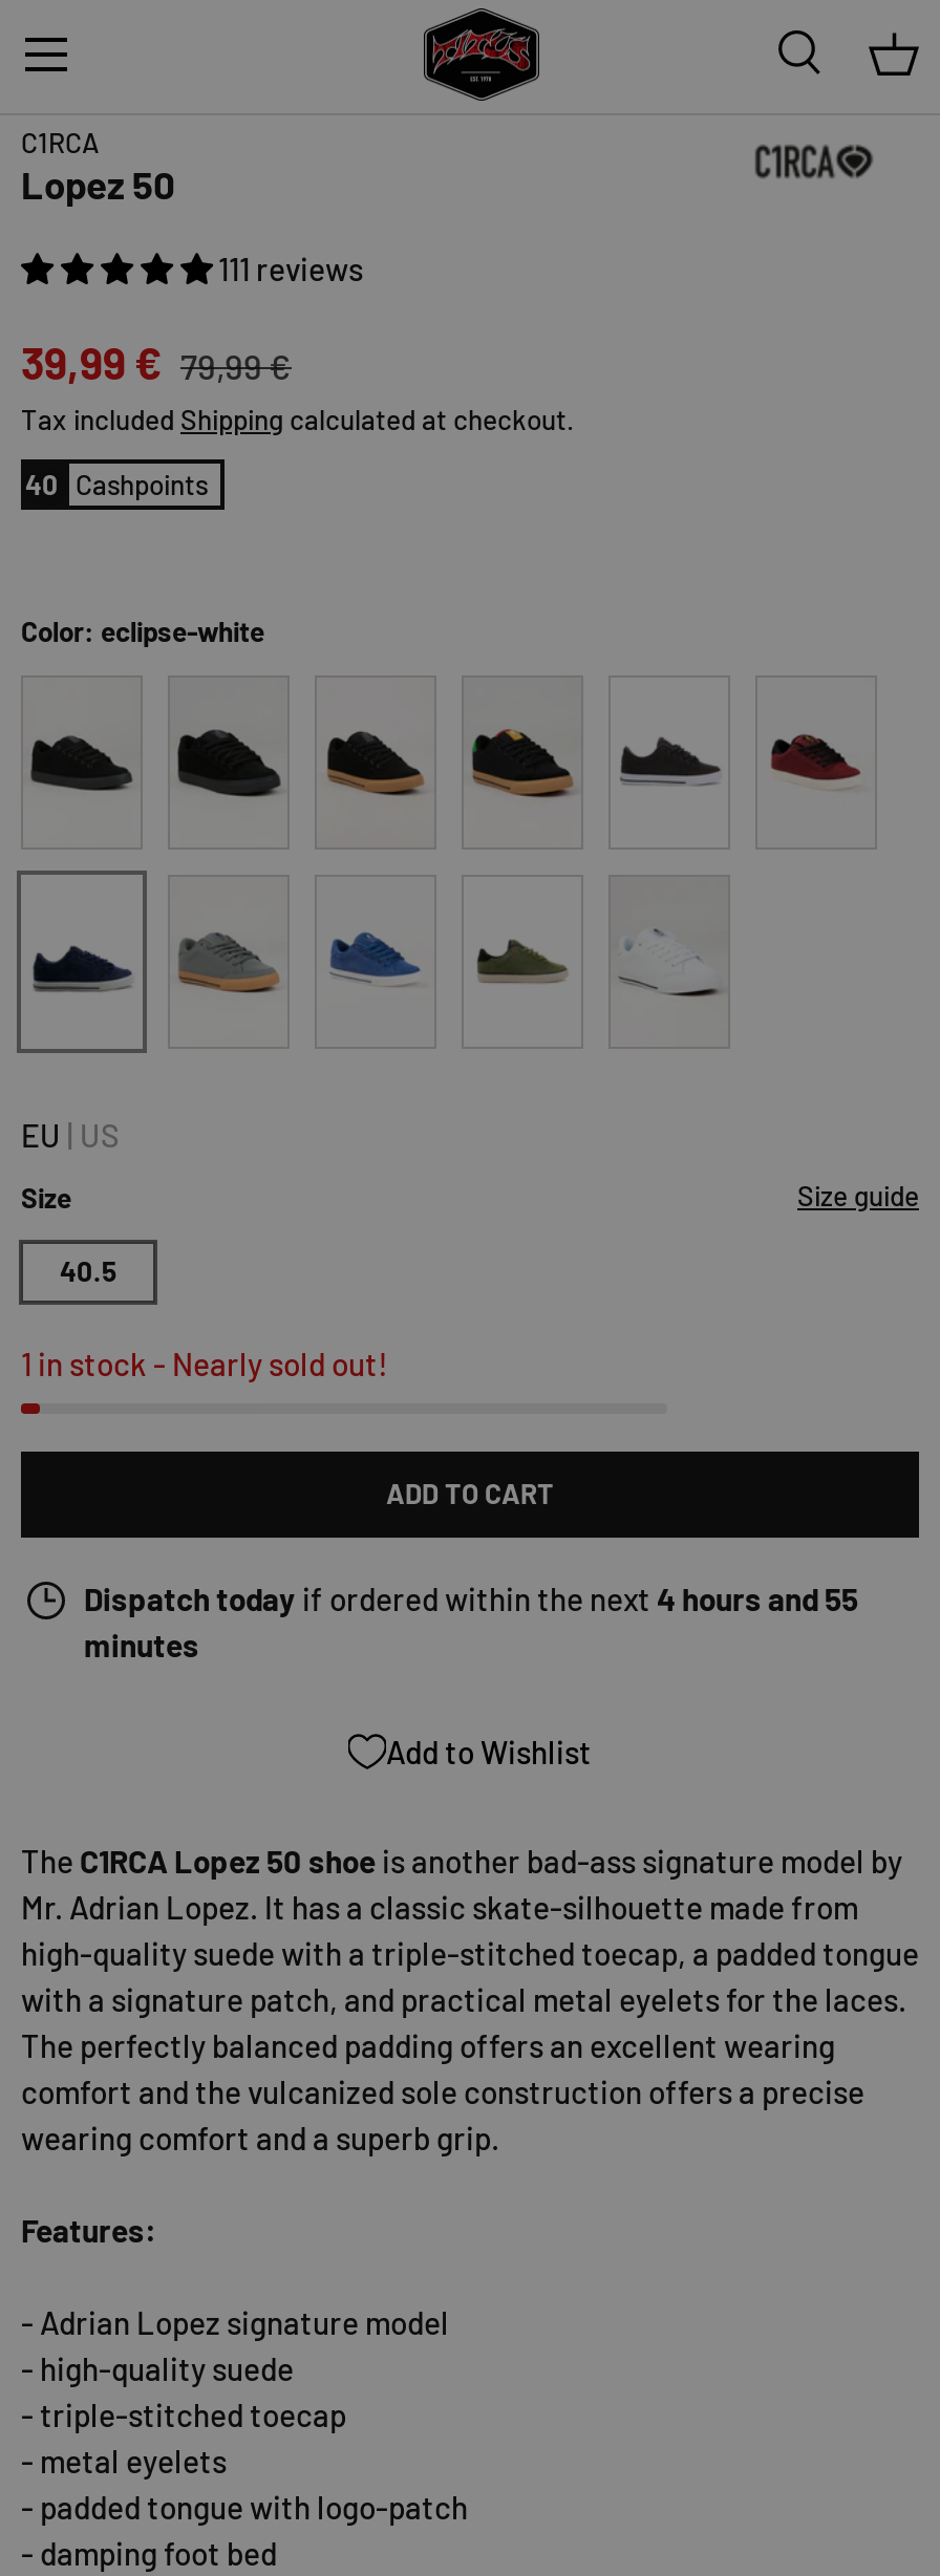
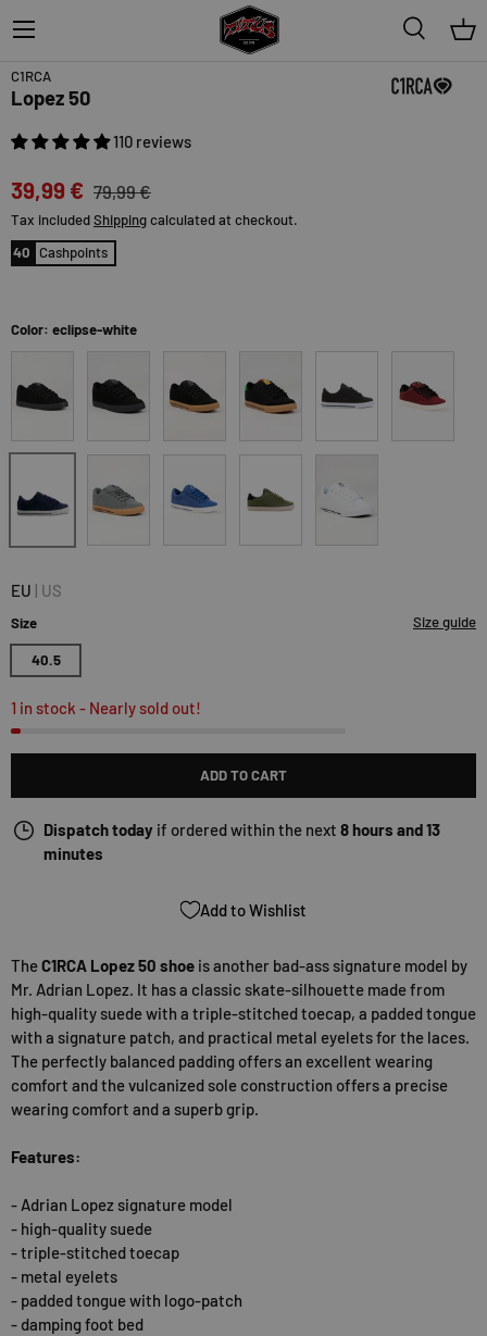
- 111 reviews
+ 110 reviews

- Dispatch today if ordered within the next 4 hours and 55
+ Dispatch today if ordered within the next 8 hours and 13
